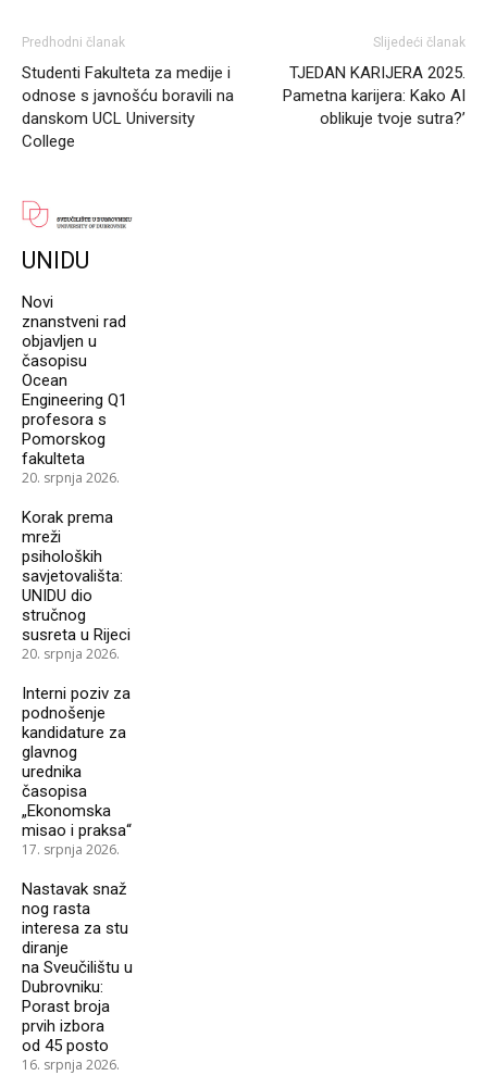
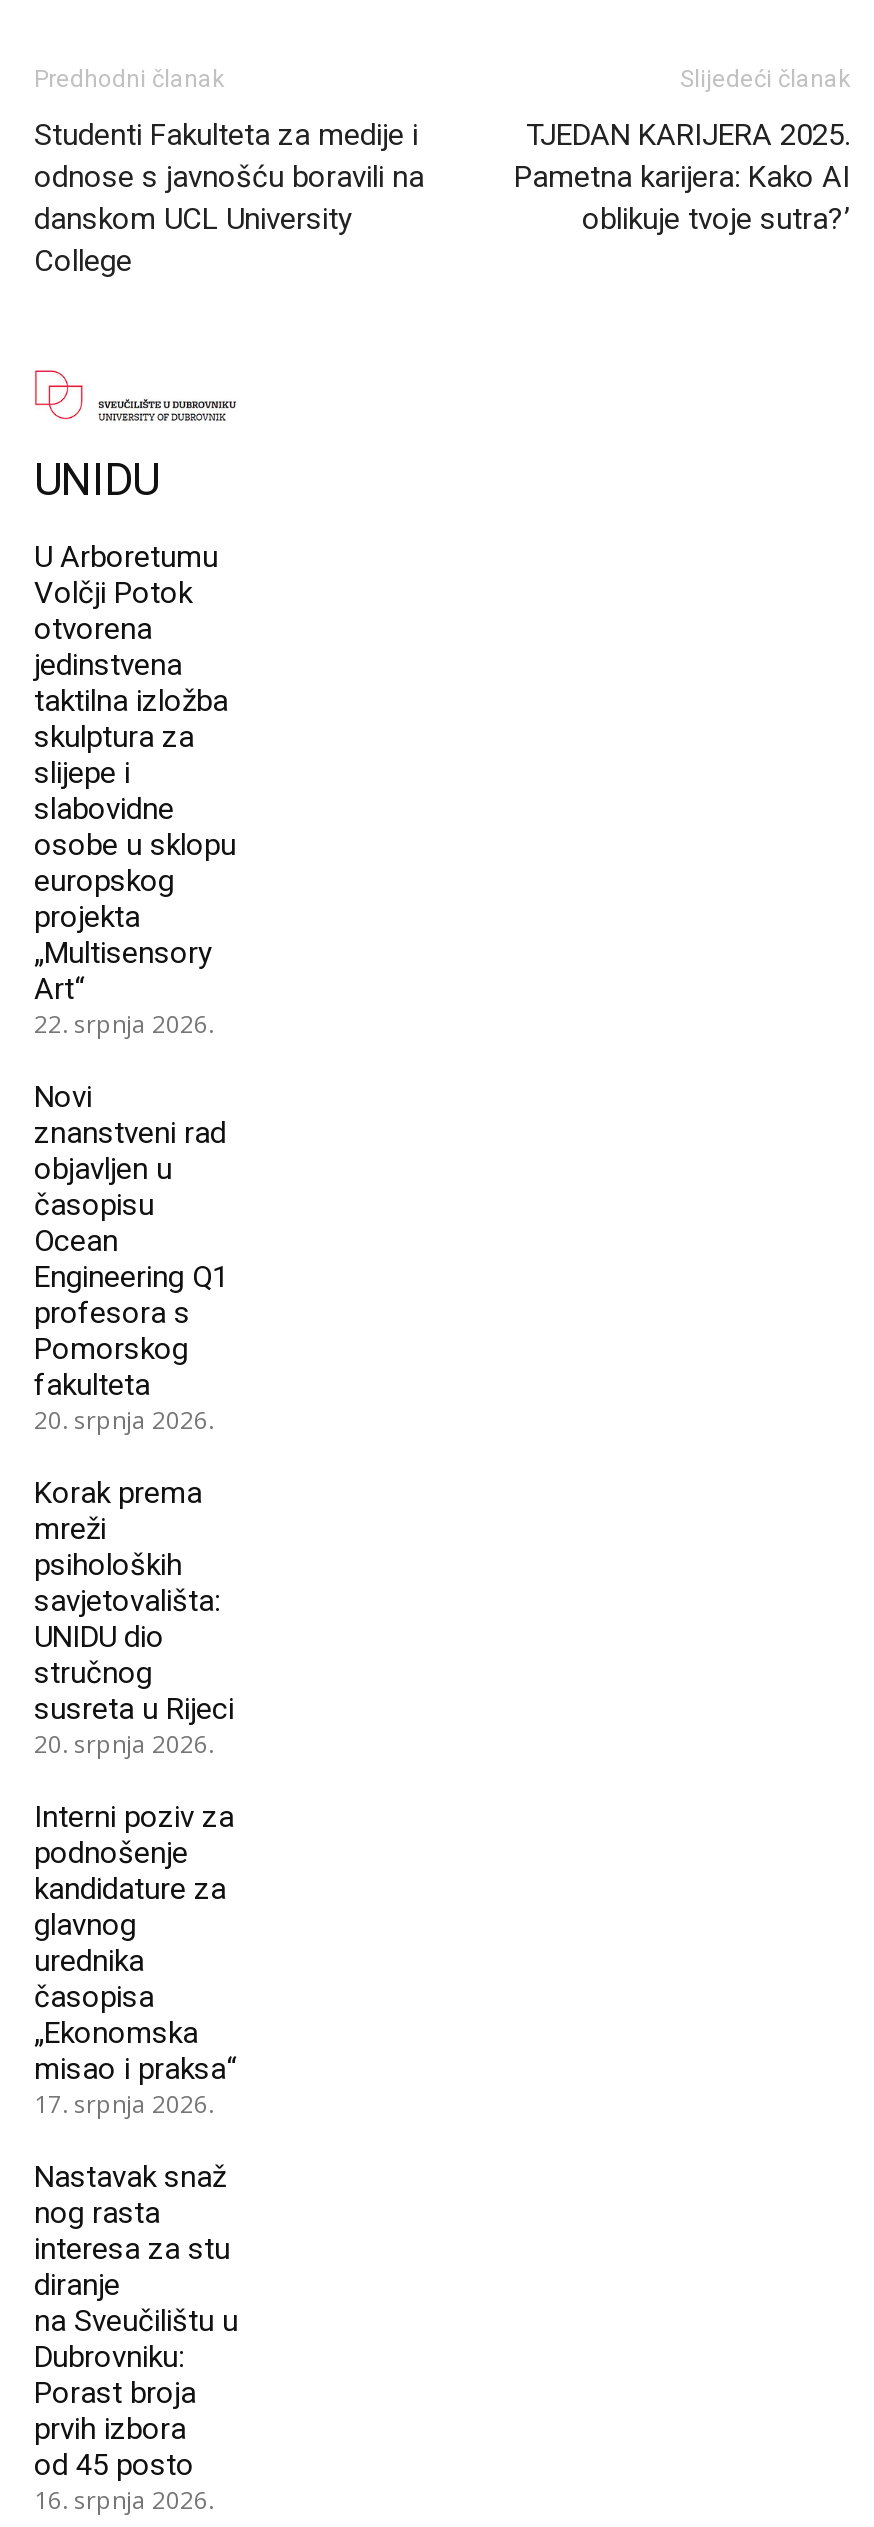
+ U Arboretumu
+ Volčji Potok
+ otvorena
+ jedinstvena
+ taktilna izložba
+ skulptura za
+ slijepe i
+ slabovidne
+ osobe u sklopu
+ europskog
+ projekta
+ „Multisensory
+ Art“
+ 22. srpnja 2026.
